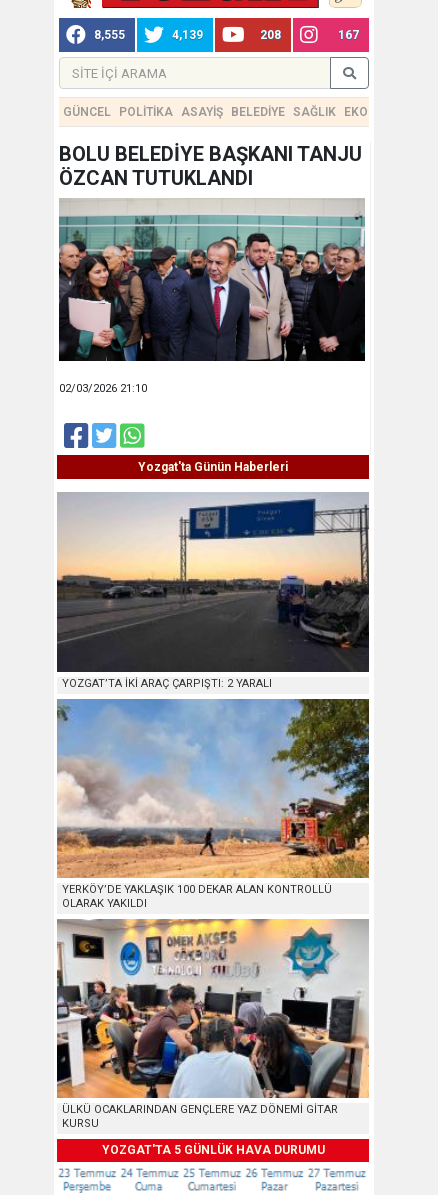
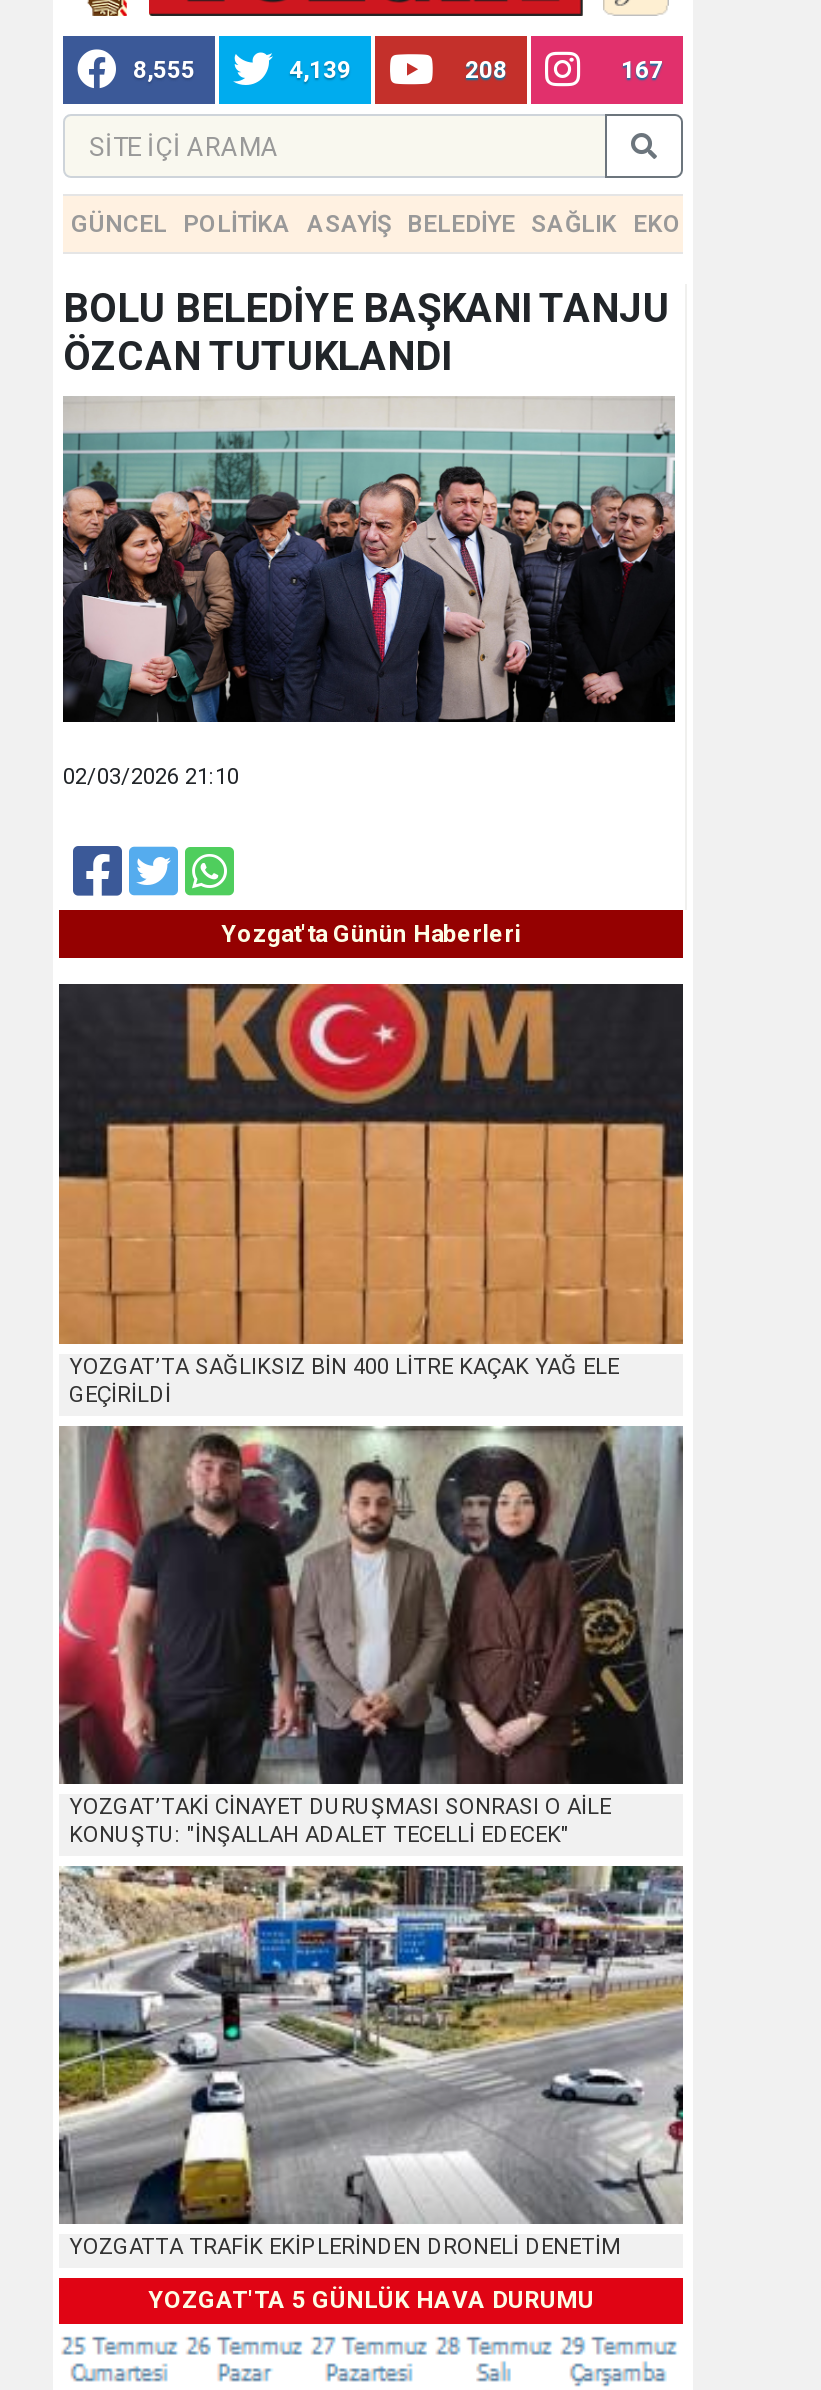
- [image]
- YOZGAT’TA İKİ ARAÇ ÇARPIŞTI: 2 YARALI
+ [image]
+ YOZGAT’TA SAĞLIKSIZ BİN 400 LİTRE KAÇAK YAĞ ELE
+ GEÇİRİLDİ

- [image]
- YERKÖY’DE YAKLAŞIK 100 DEKAR ALAN KONTROLLÜ
- OLARAK YAKILDI
+ [image]
+ YOZGAT’TAKİ CİNAYET DURUŞMASI SONRASI O AİLE
+ KONUŞTU: "İNŞALLAH ADALET TECELLİ EDECEK"

- [image]
- ÜLKÜ OCAKLARINDAN GENÇLERE YAZ DÖNEMİ GİTAR
- KURSU
+ [image]
+ YOZGATTA TRAFİK EKİPLERİNDEN DRONELİ DENETİM
